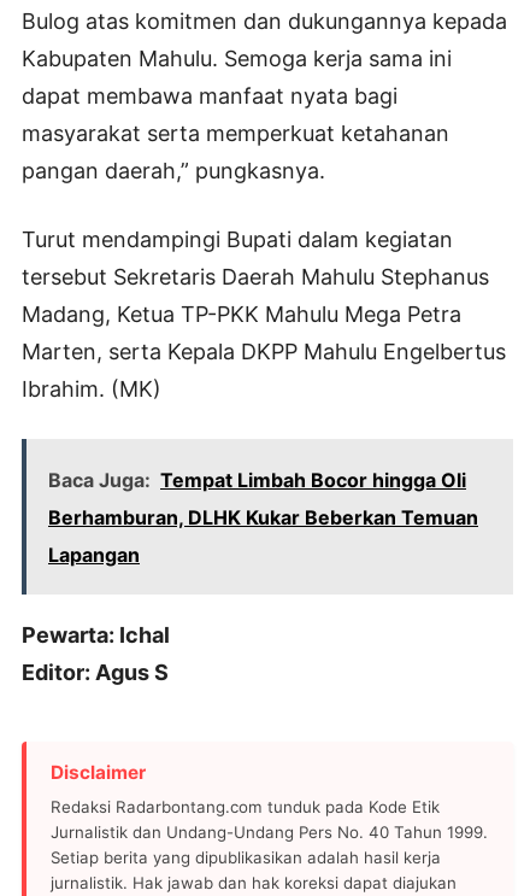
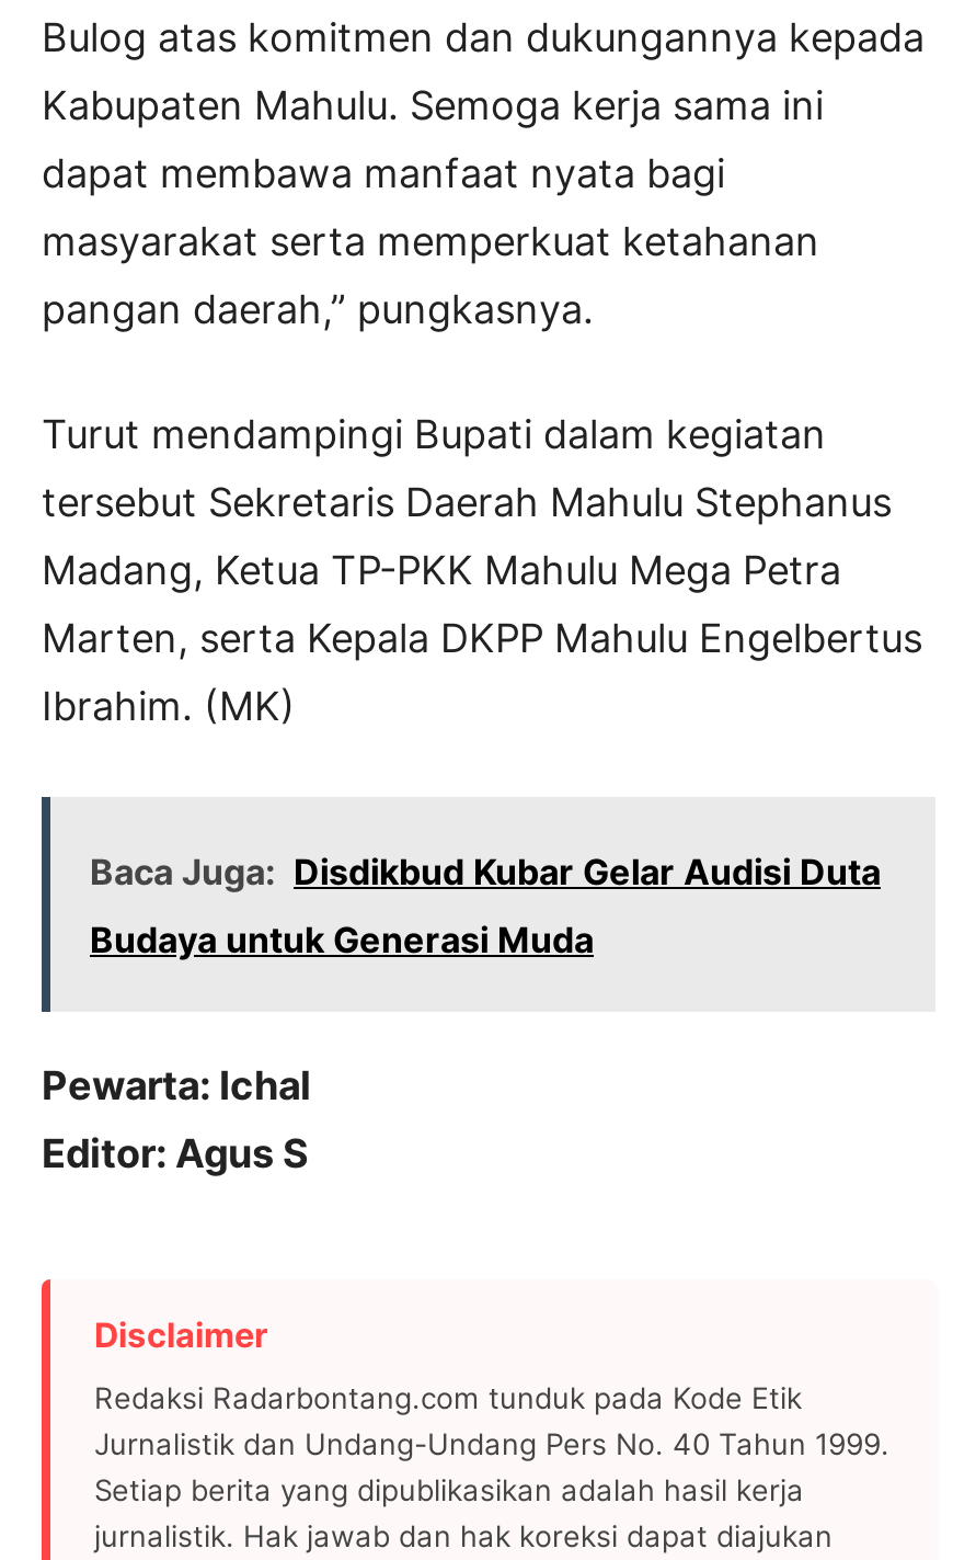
- Baca Juga: Tempat Limbah Bocor hingga Oli
- Berhamburan, DLHK Kukar Beberkan Temuan
- Lapangan
+ Baca Juga: Disdikbud Kubar Gelar Audisi Duta
+ Budaya untuk Generasi Muda
